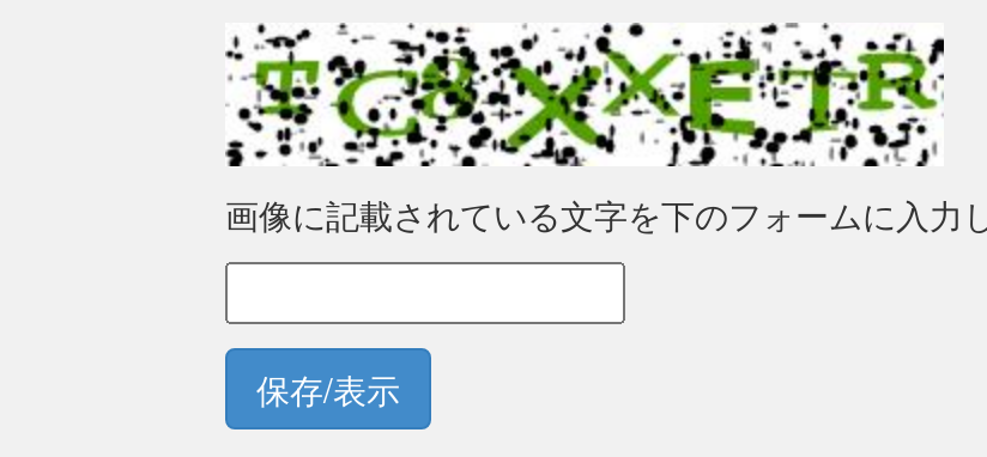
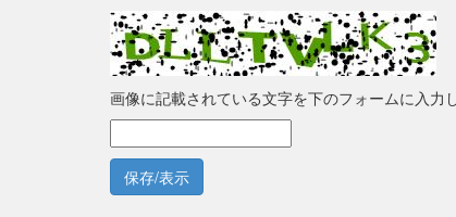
- [image]
+ [image]
